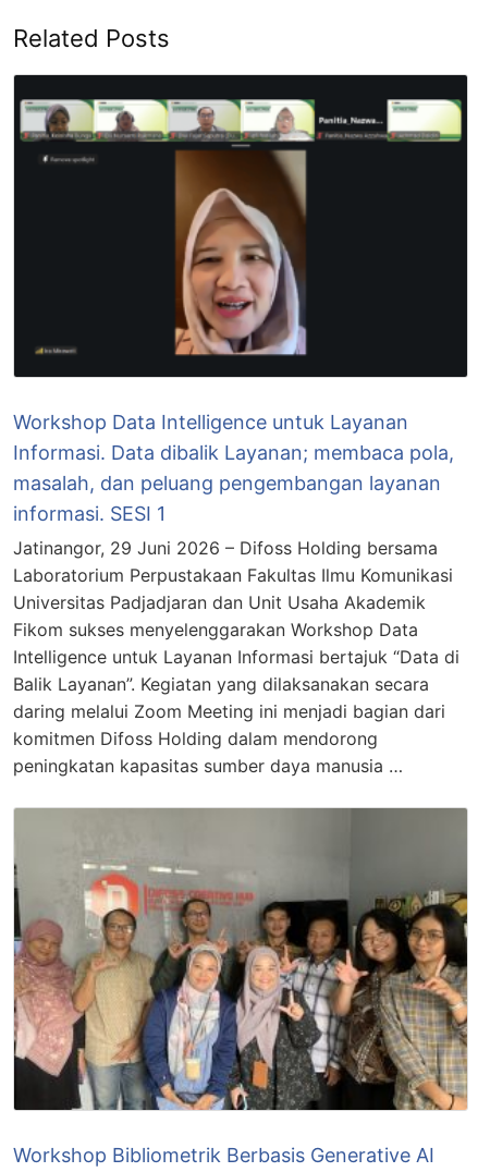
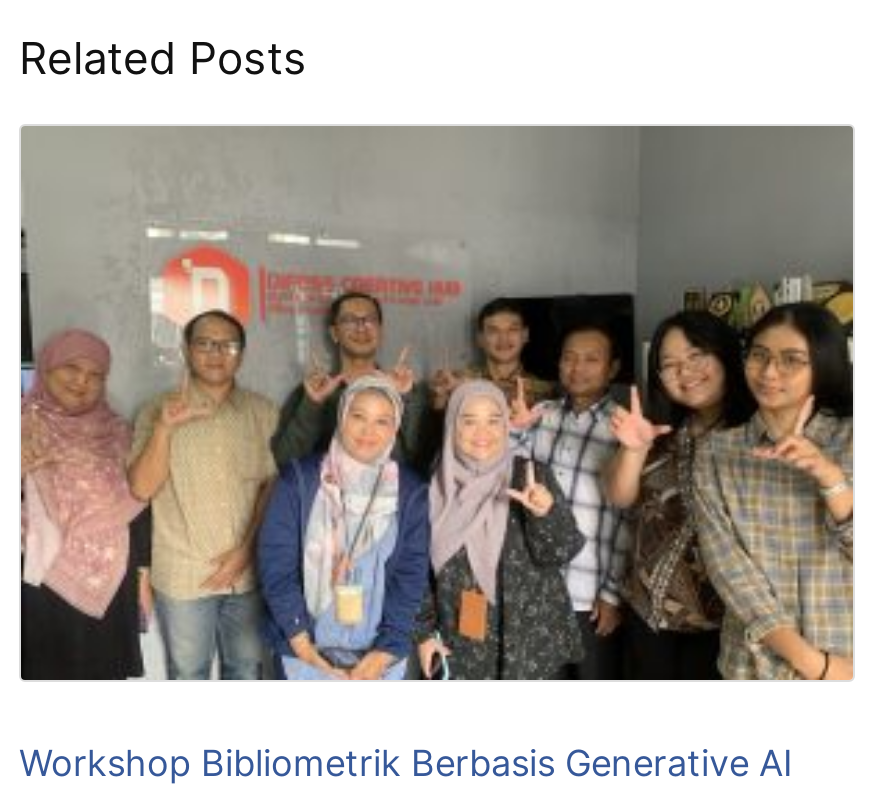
- [image]
- Workshop Data Intelligence untuk Layanan
- Informasi. Data dibalik Layanan; membaca pola,
- masalah, dan peluang pengembangan layanan
- informasi. SESI 1
- Jatinangor, 29 Juni 2026 – Difoss Holding bersama
- Laboratorium Perpustakaan Fakultas Ilmu Komunikasi
- Universitas Padjadjaran dan Unit Usaha Akademik
- Fikom sukses menyelenggarakan Workshop Data
- Intelligence untuk Layanan Informasi bertajuk “Data di
- Balik Layanan”. Kegiatan yang dilaksanakan secara
- daring melalui Zoom Meeting ini menjadi bagian dari
- komitmen Difoss Holding dalam mendorong
- peningkatan kapasitas sumber daya manusia …
